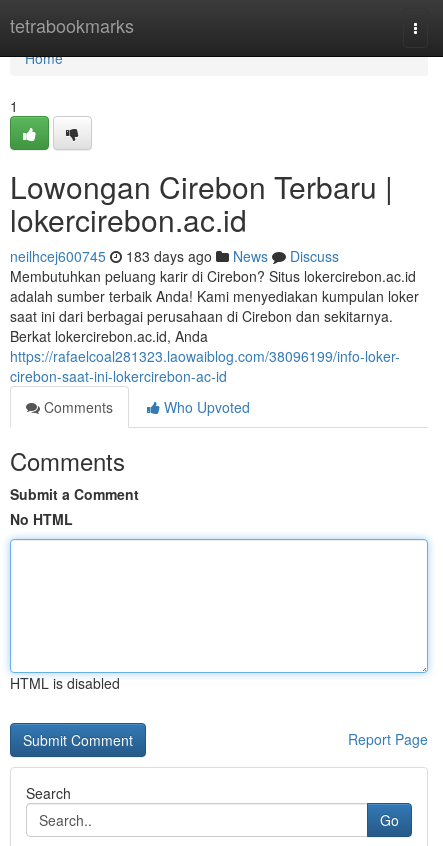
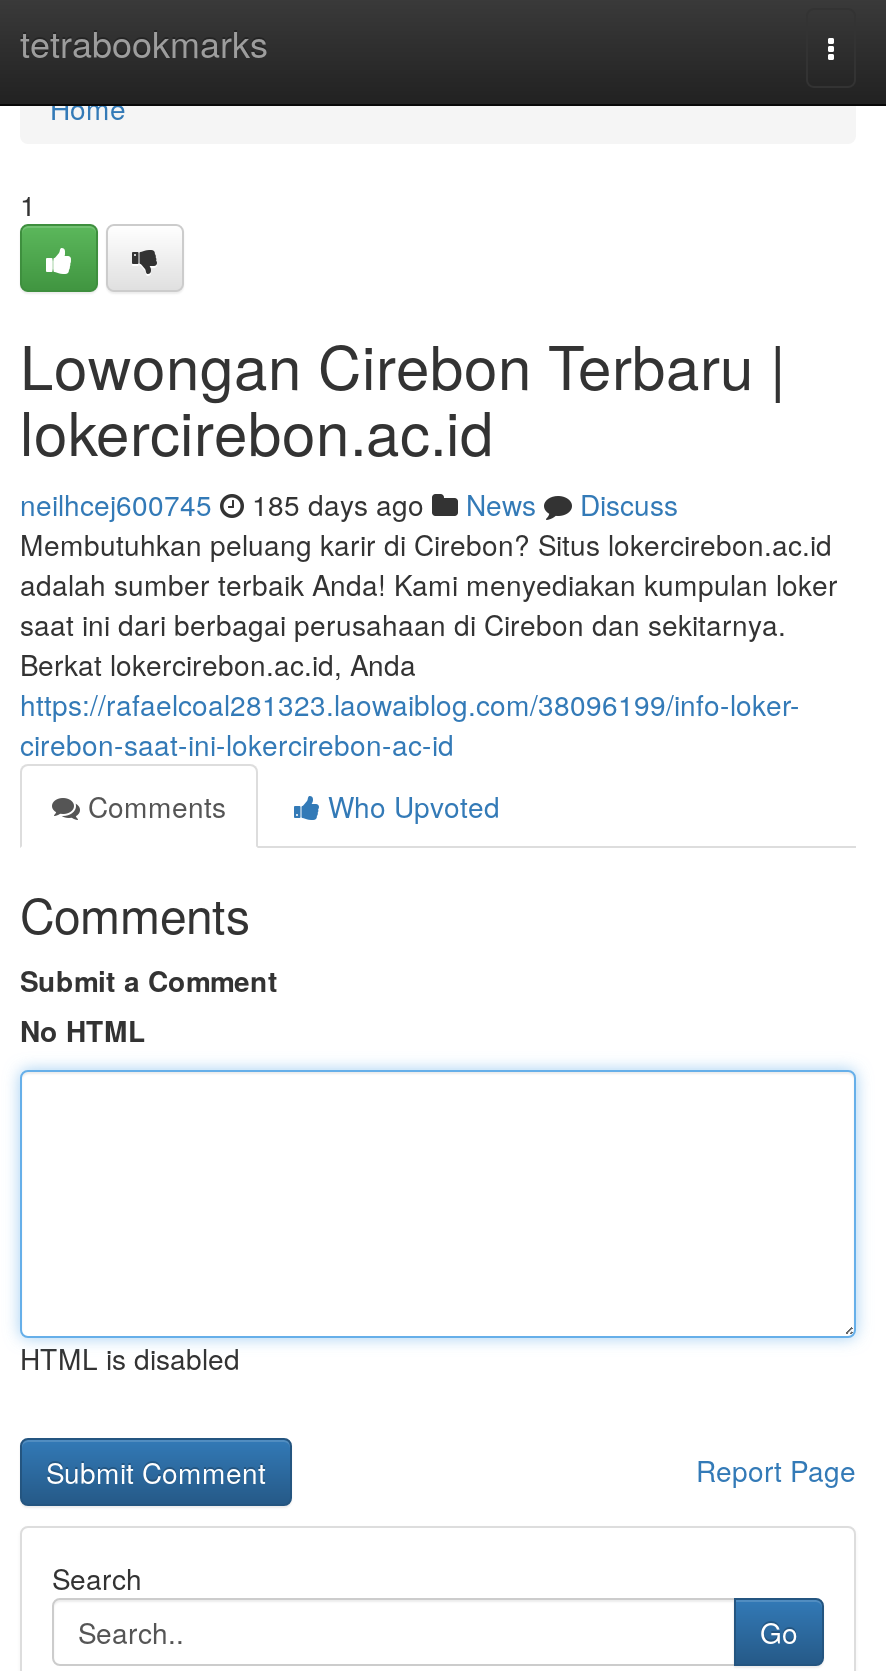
- neilhcej600745 183 days ago News Discuss
+ neilhcej600745 185 days ago News Discuss
